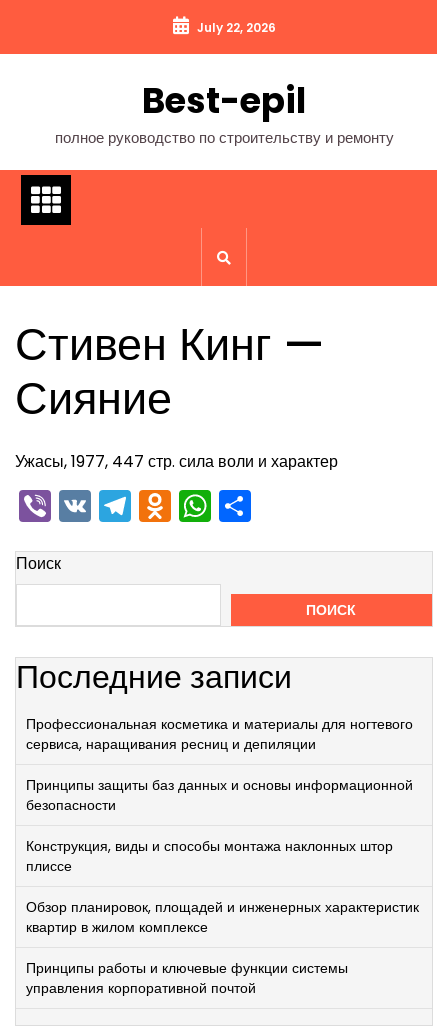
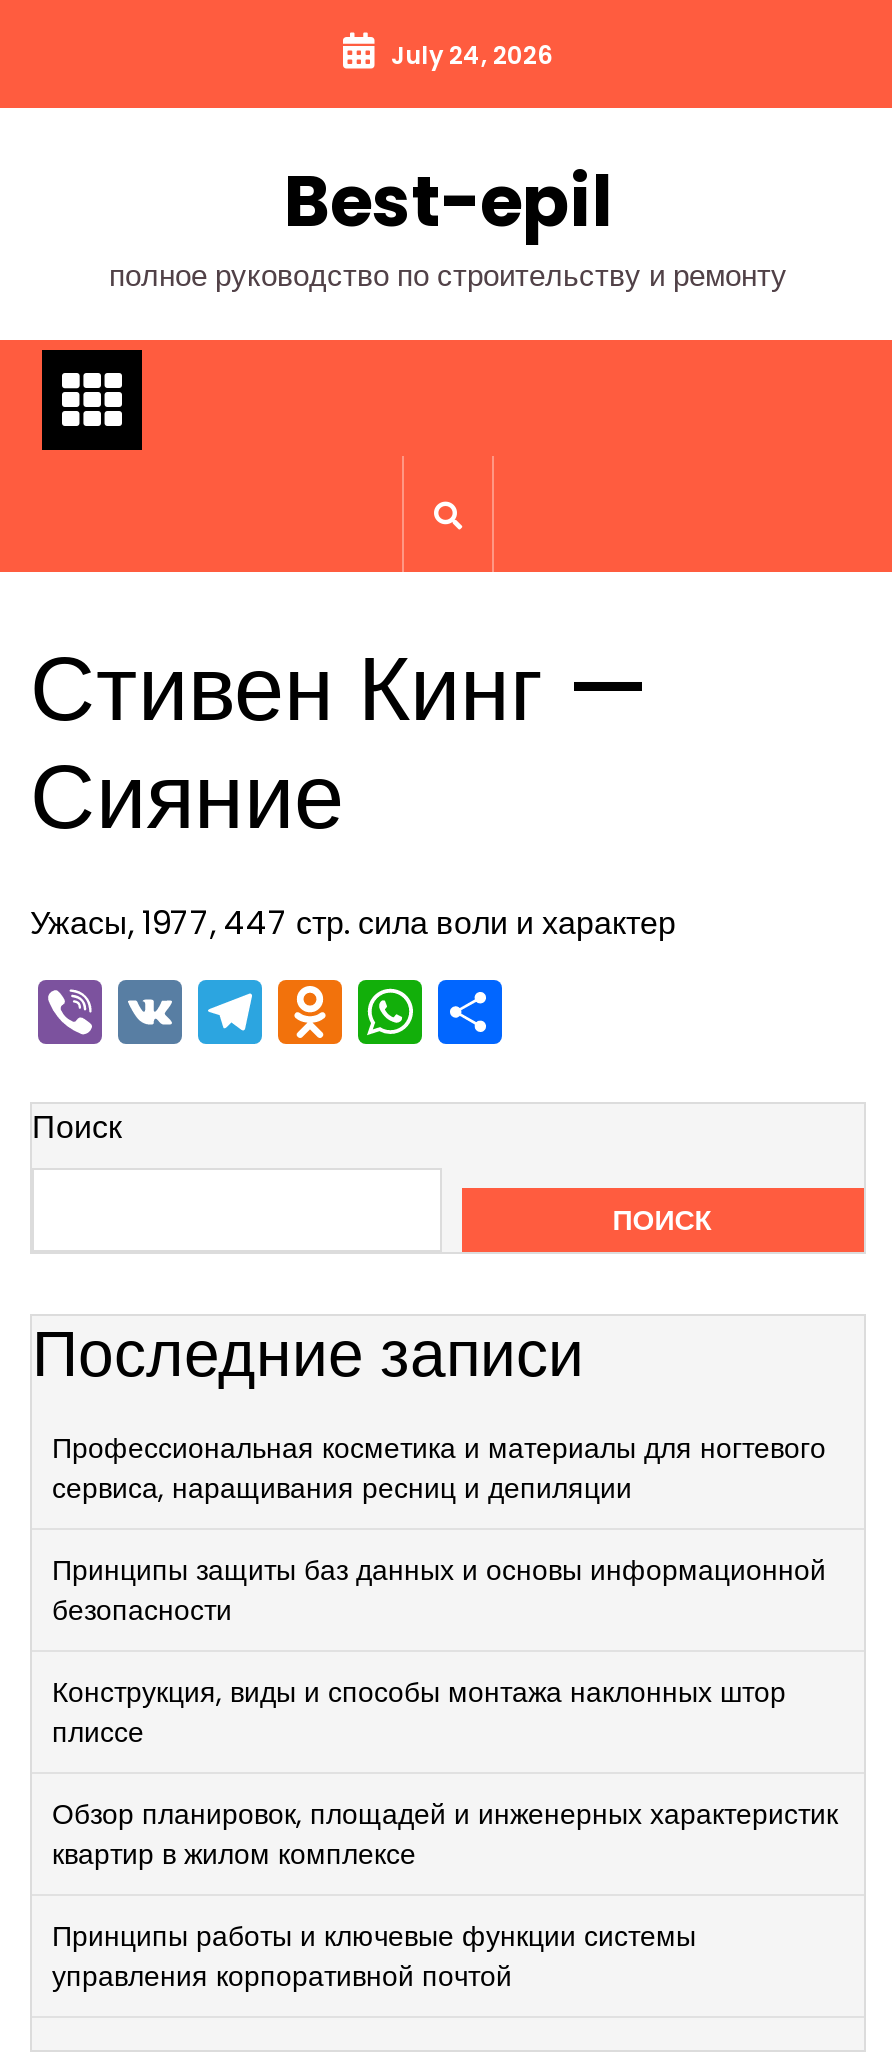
- July 22, 2026
+ July 24, 2026
